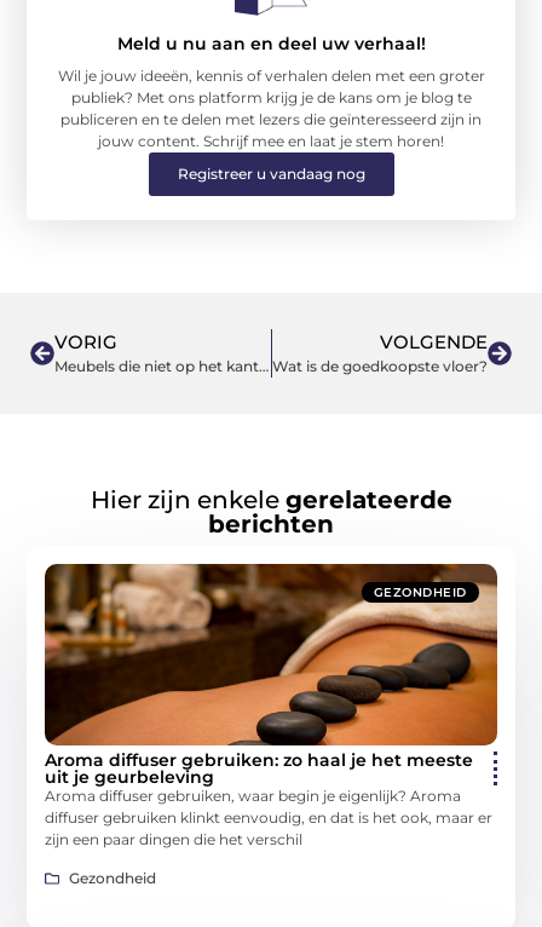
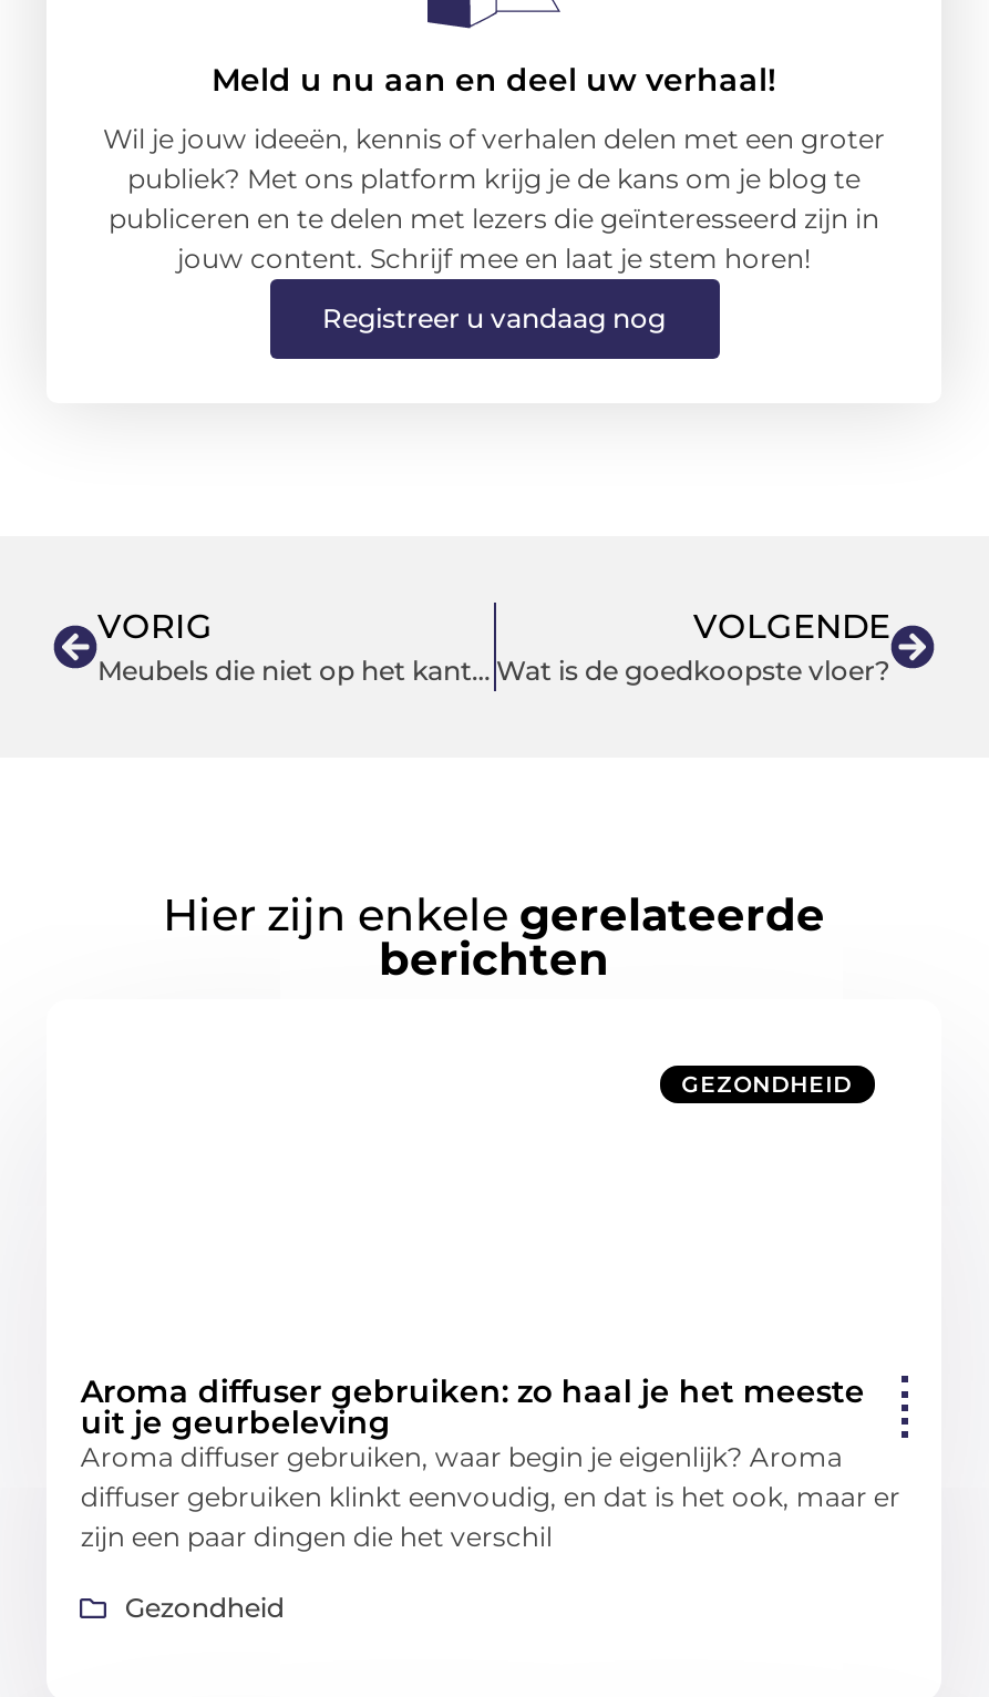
- [image]
